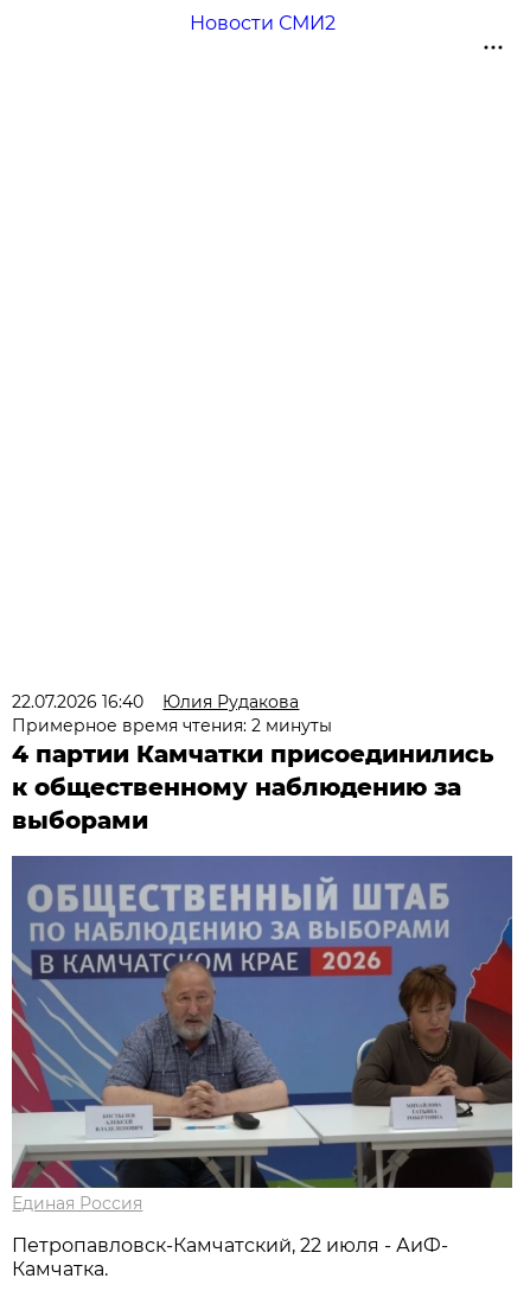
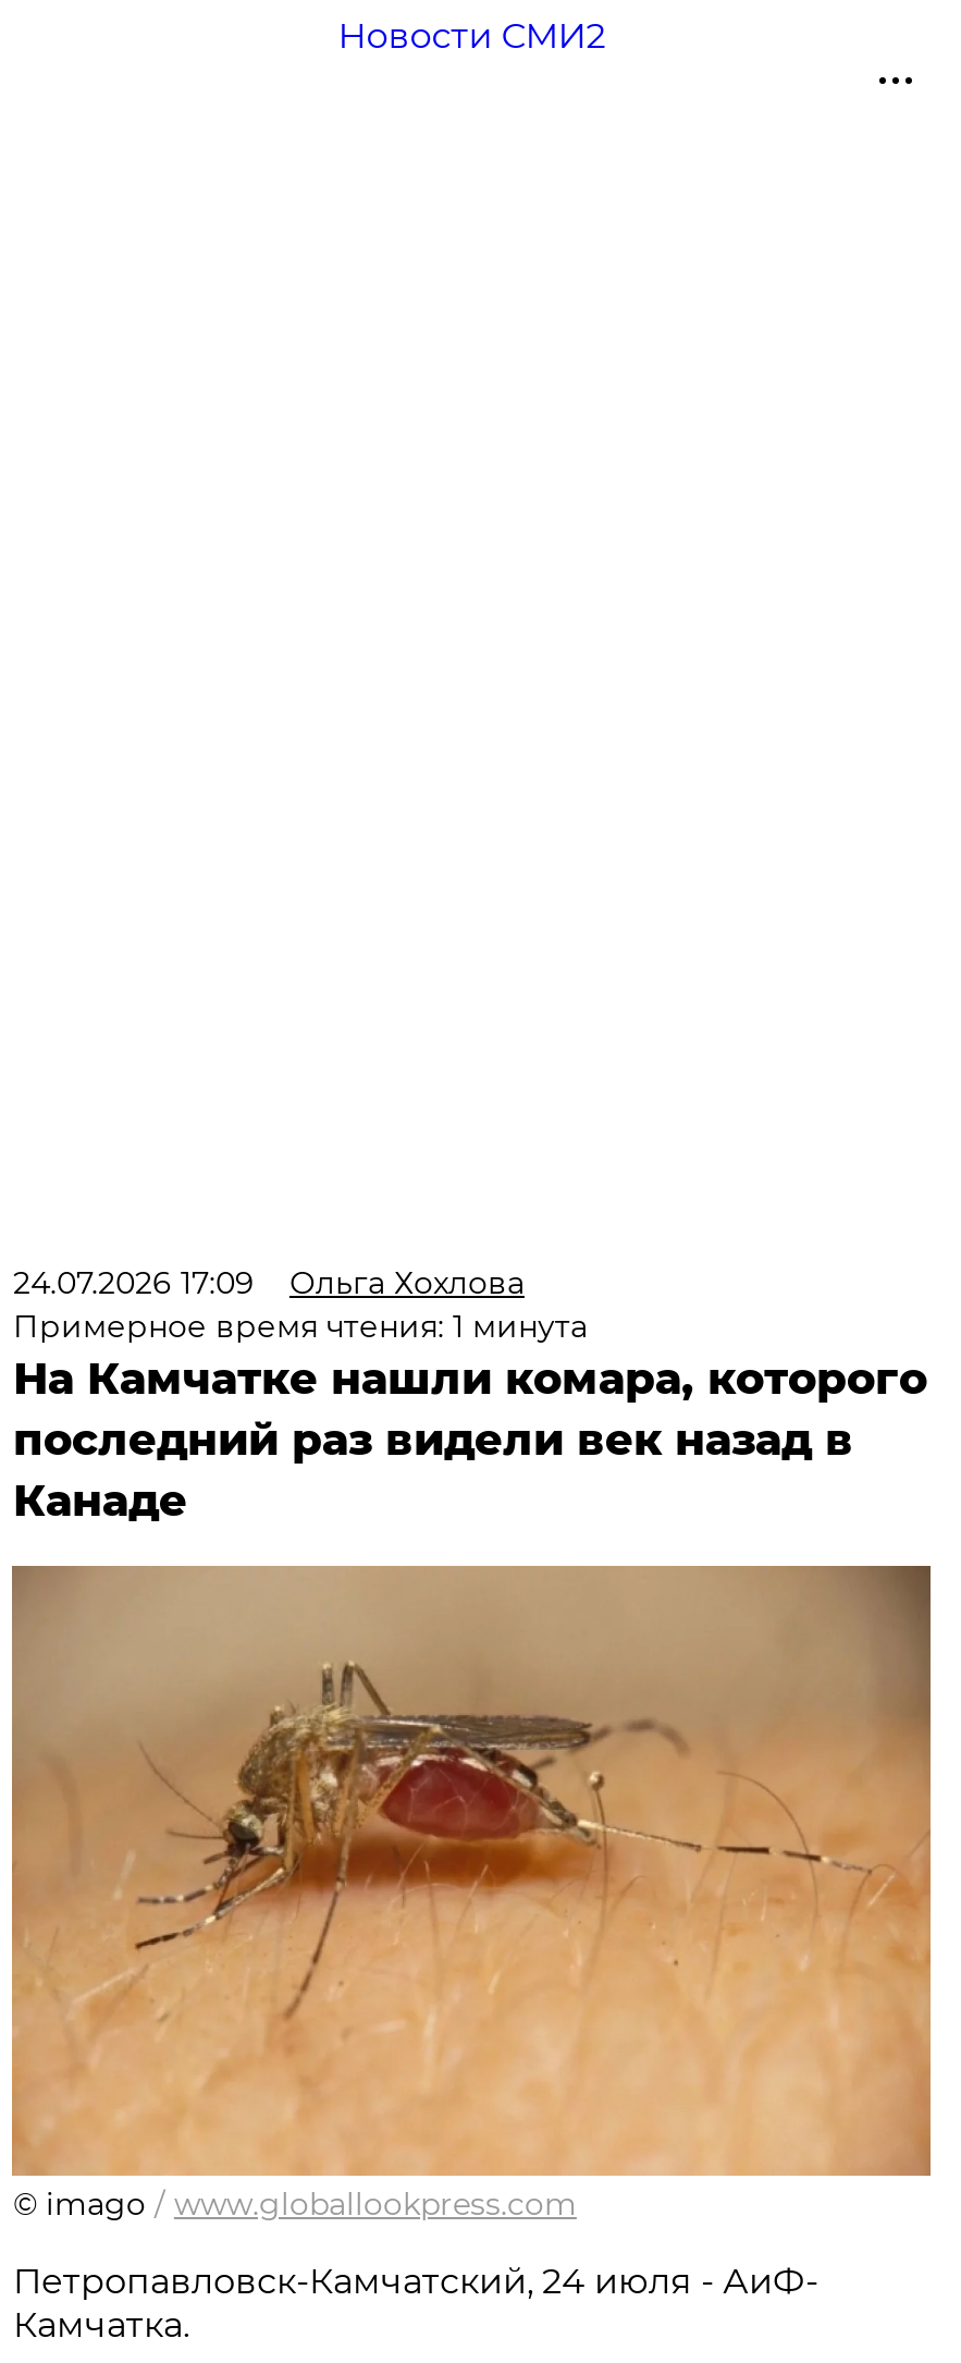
- 22.07.2026 16:40
- Юлия Рудакова
- Примерное время чтения: 2 минуты
- 4 партии Камчатки присоединились
- к общественному наблюдению за
- выборами
+ 24.07.2026 17:09
+ Ольга Хохлова
+ Примерное время чтения: 1 минута
+ На Камчатке нашли комара, которого
+ последний раз видели век назад в
+ Канаде

- [image]
- Единая Россия
+ [image]
+ © imago / www.globallookpress.com

- Петропавловск-Камчатский, 22 июля - АиФ-
+ Петропавловск-Камчатский, 24 июля - АиФ-
